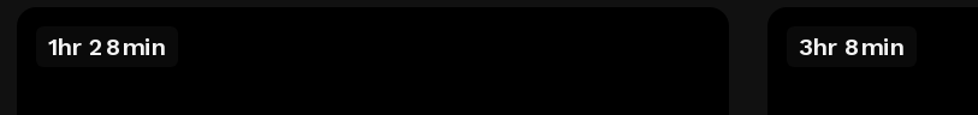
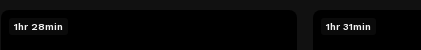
- 3hr 8min
+ 1hr 31min
